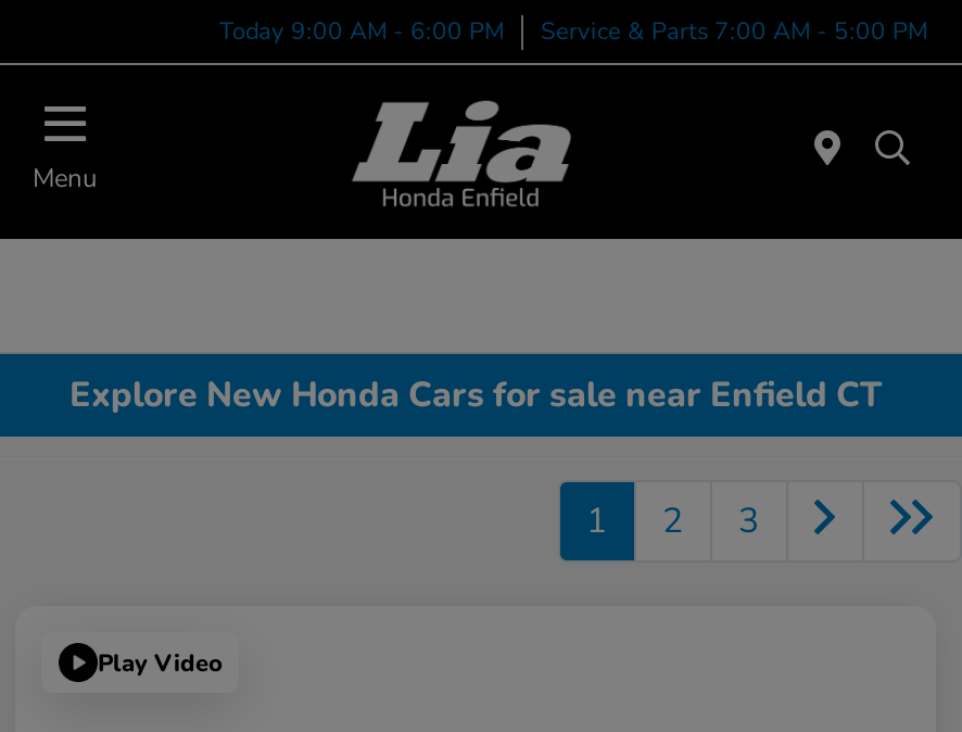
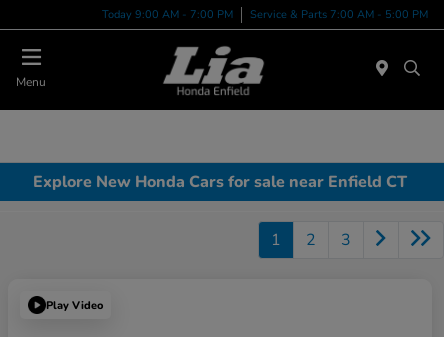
- Today 9:00 AM - 6:00 PM Service & Parts 7:00 AM - 5:00 PM
+ Today 9:00 AM - 7:00 PM Service & Parts 7:00 AM - 5:00 PM
